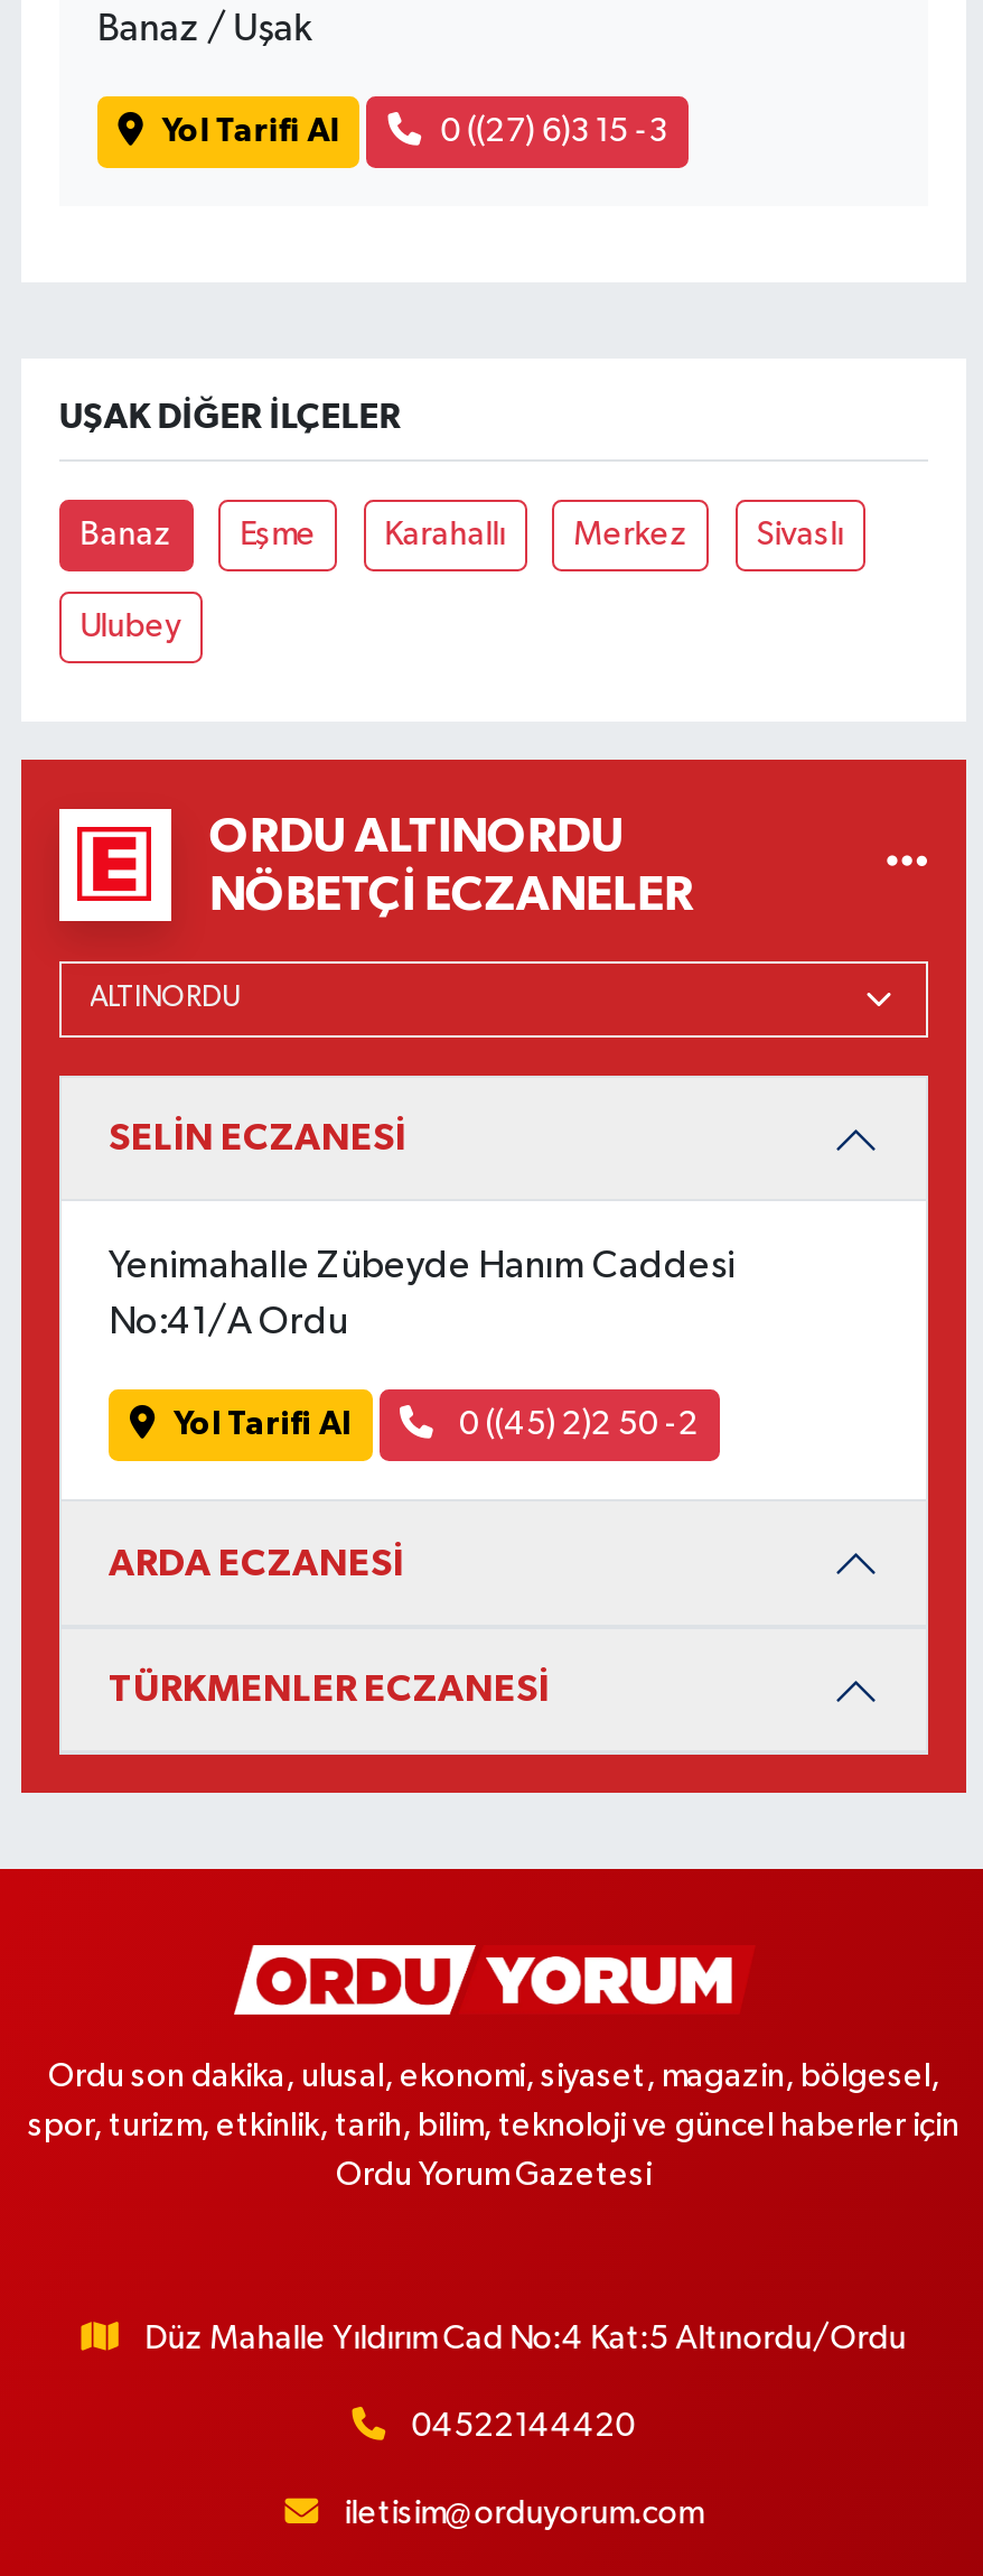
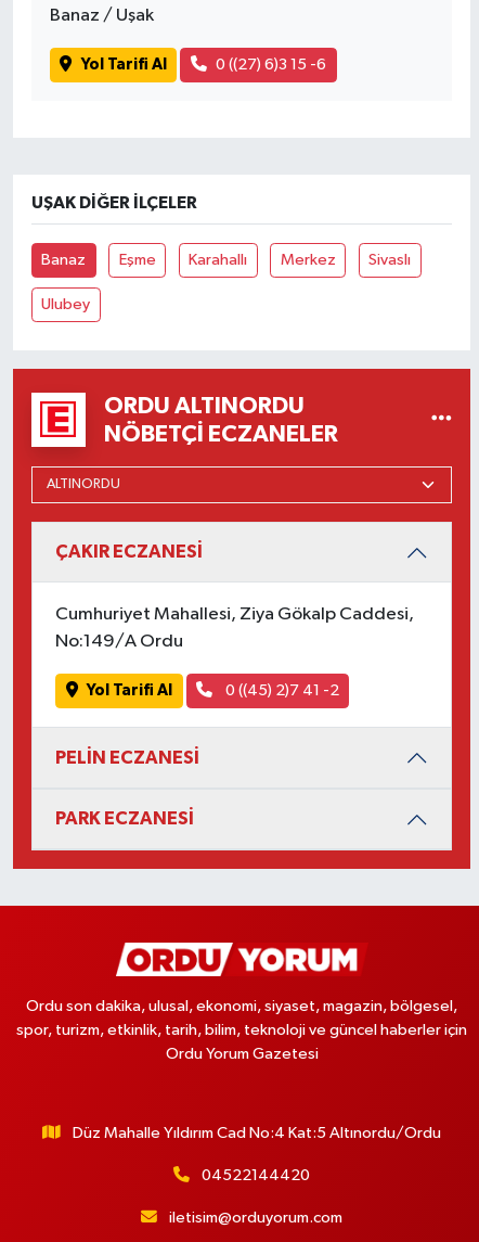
- 0 ((27) 6)3 15 -3
+ 0 ((27) 6)3 15 -6

- SELİN ECZANESİ
+ ÇAKIR ECZANESİ

- Yenimahalle Zübeyde Hanım Caddesi
+ Cumhuriyet Mahallesi, Ziya Gökalp Caddesi,

- No:41/A Ordu
+ No:149/A Ordu

- 0 ((45) 2)2 50 -2
+ 0 ((45) 2)7 41 -2

- ARDA ECZANESİ
+ PELİN ECZANESİ

- TÜRKMENLER ECZANESİ
+ PARK ECZANESİ
